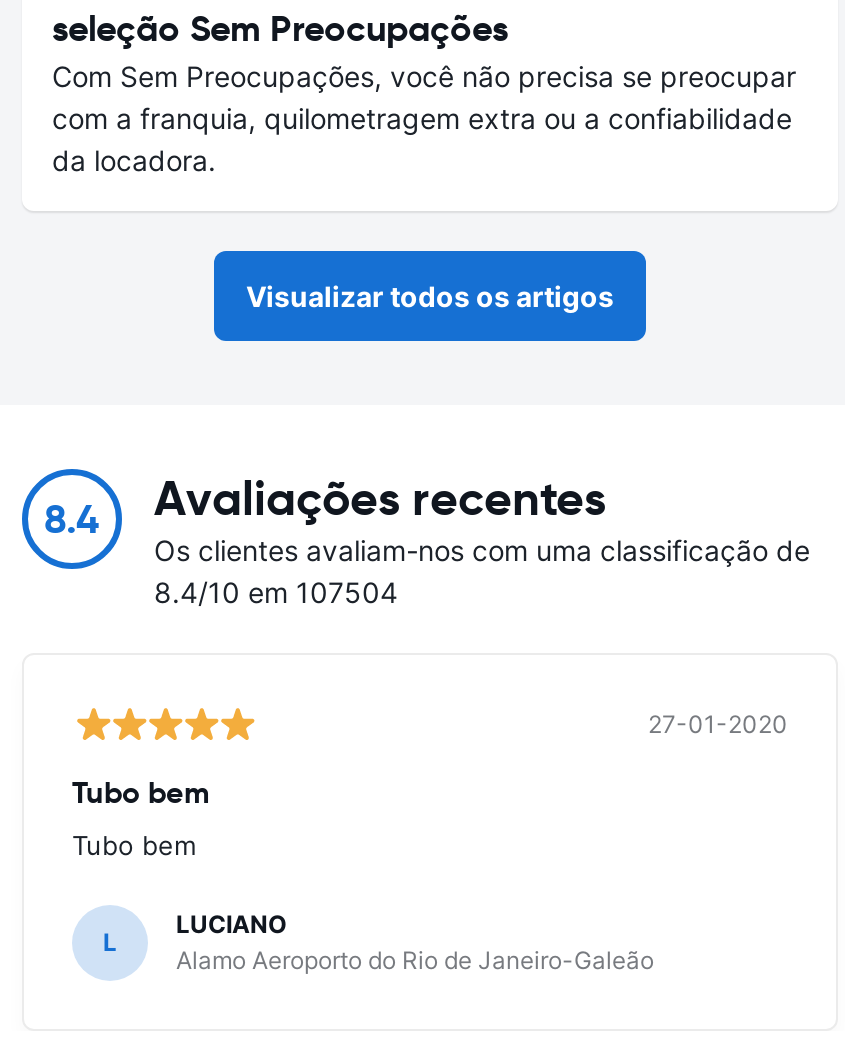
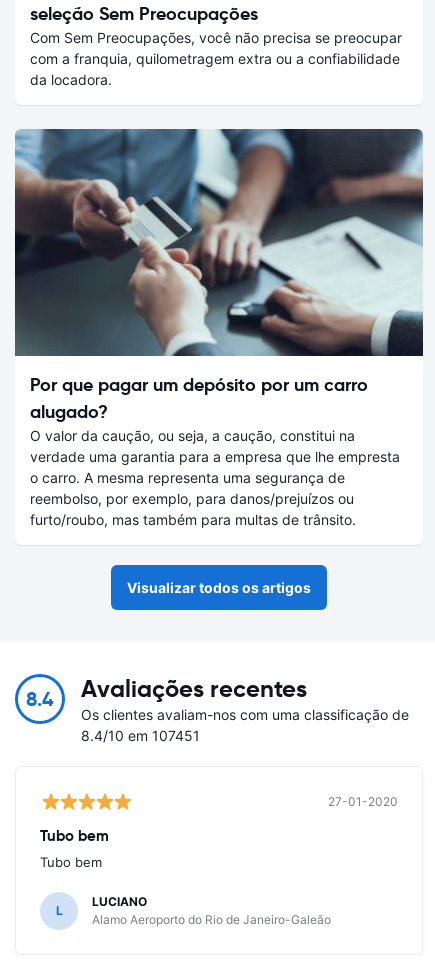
+ [image]
+ Por que pagar um depósito por um carro
+ alugado?
+ O valor da caução, ou seja, a caução, constitui na
+ verdade uma garantia para a empresa que lhe empresta
+ o carro. A mesma representa uma segurança de
+ reembolso, por exemplo, para danos/prejuízos ou
+ furto/roubo, mas também para multas de trânsito.

- 8.4/10 em 107504
+ 8.4/10 em 107451
